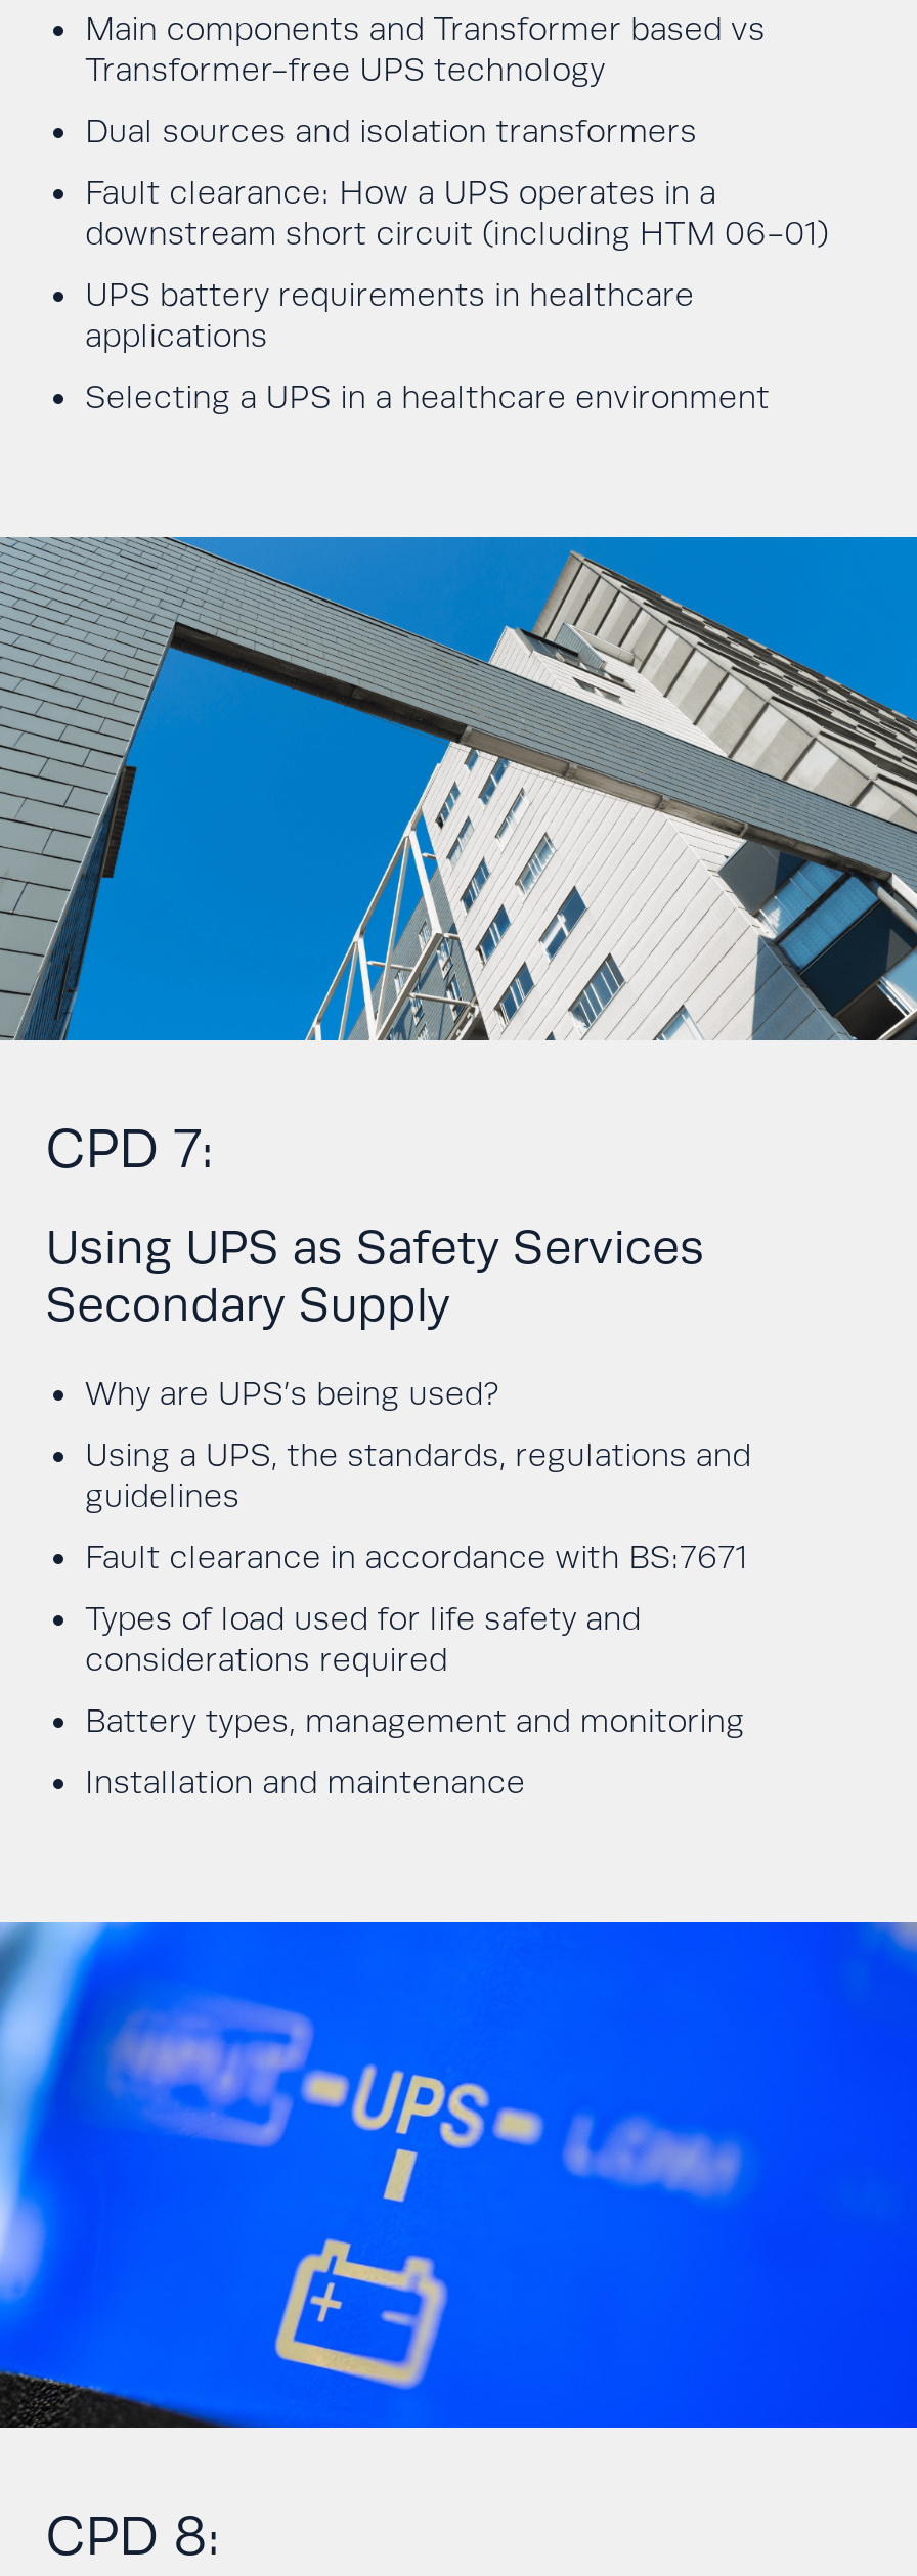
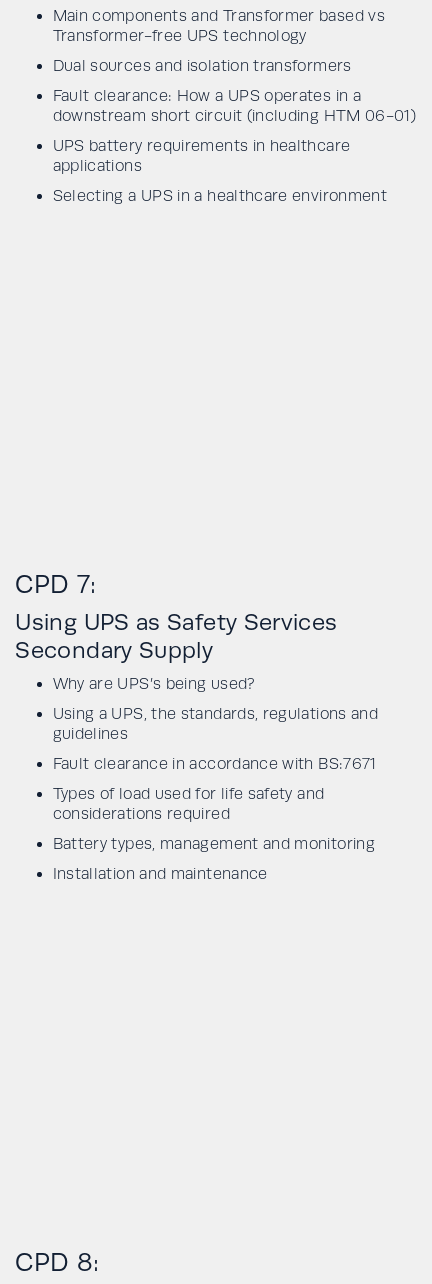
- [image]

- [image]
